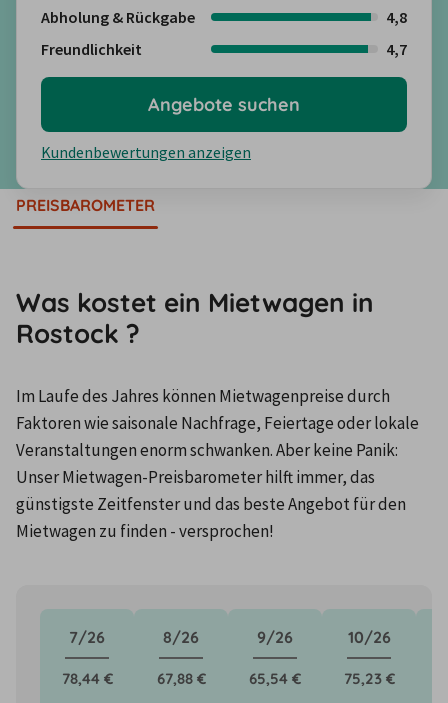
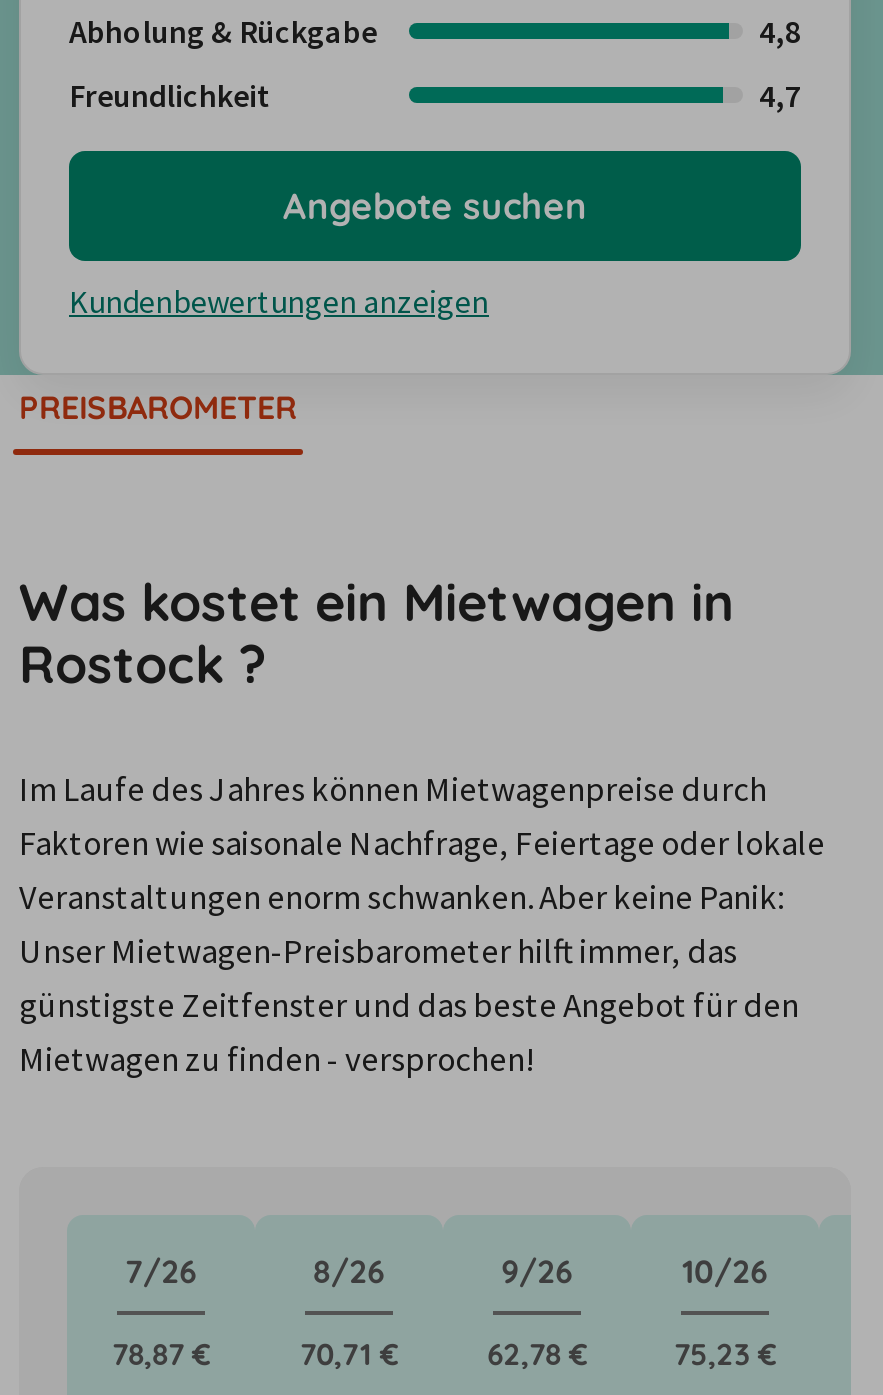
- 78,44 €
+ 78,87 €

- 67,88 €
+ 70,71 €

- 65,54 €
+ 62,78 €
